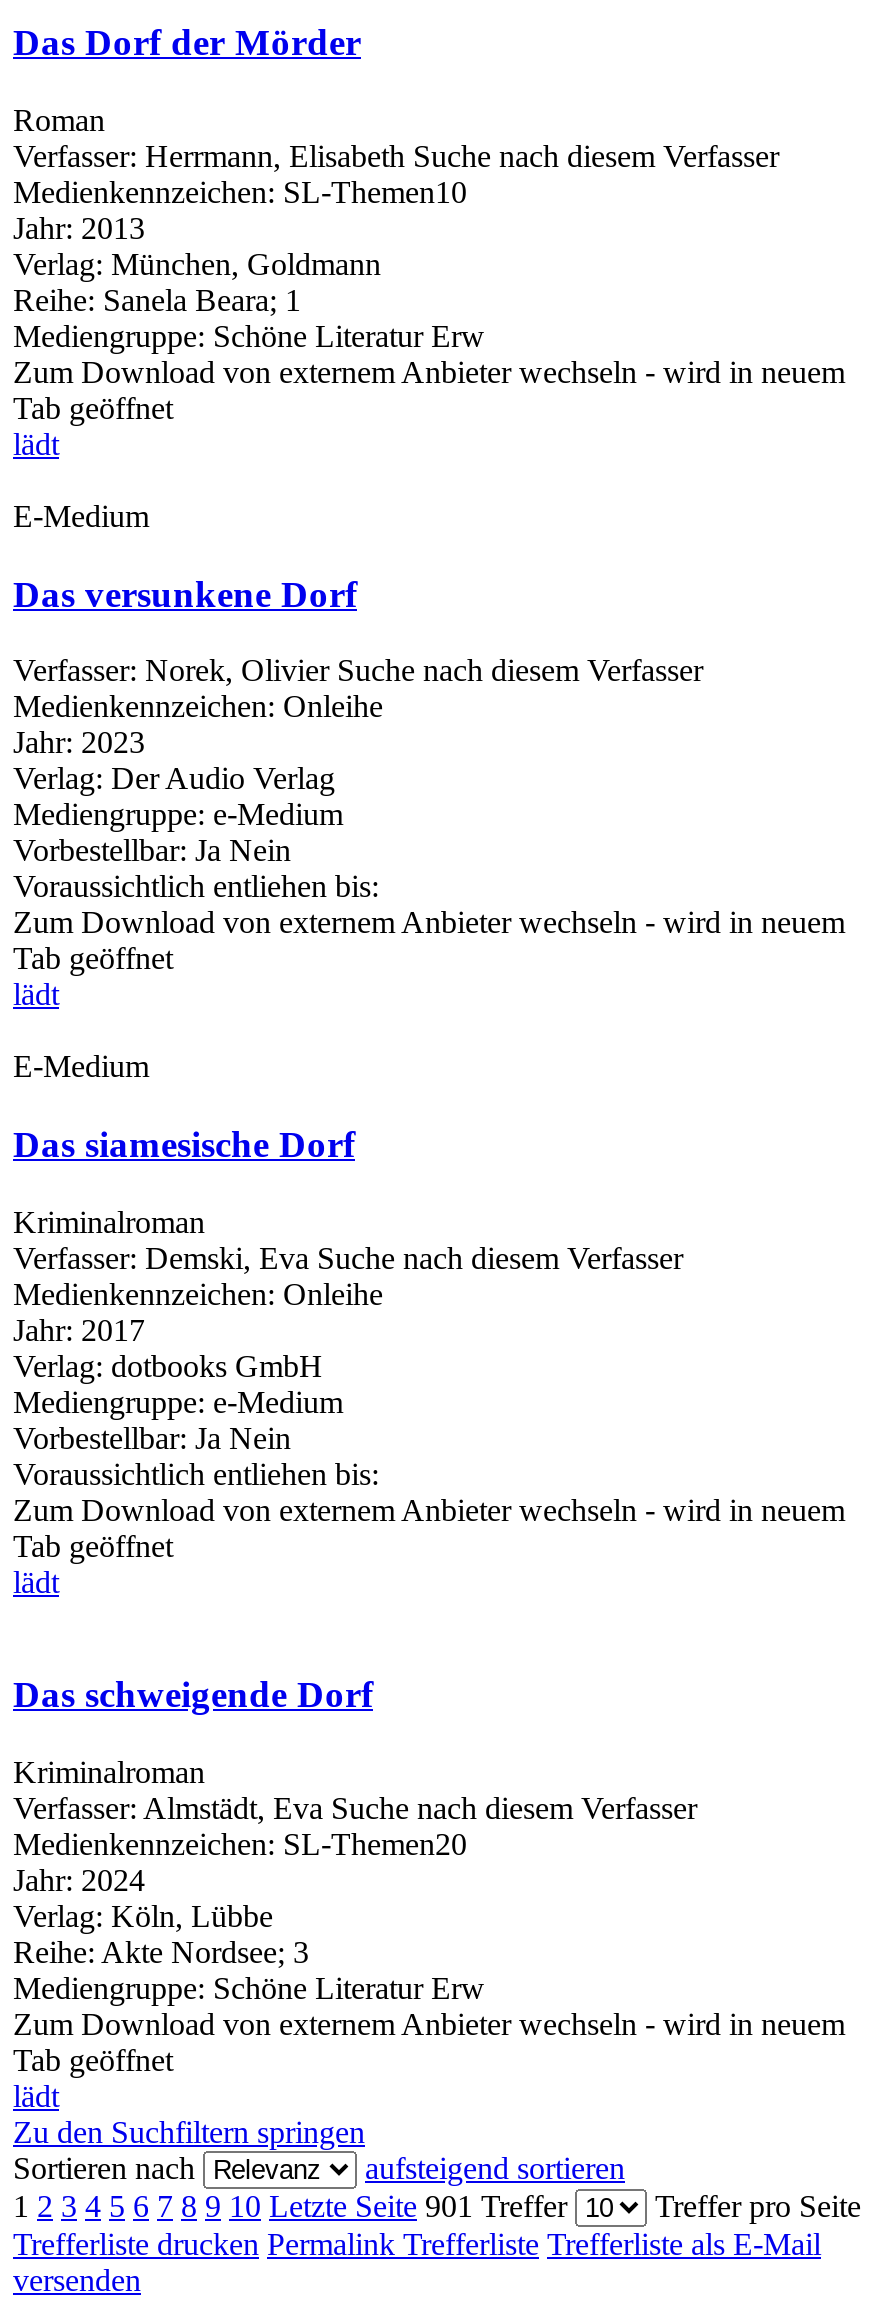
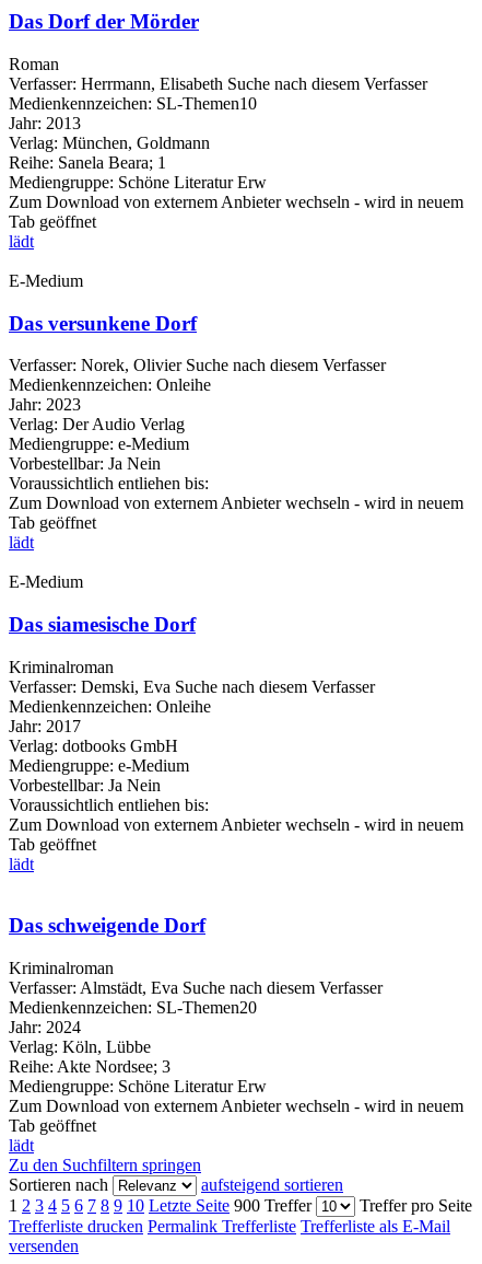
- 1 2 3 4 5 6 7 8 9 10 Letzte Seite 901 Treffer
+ 1 2 3 4 5 6 7 8 9 10 Letzte Seite 900 Treffer
